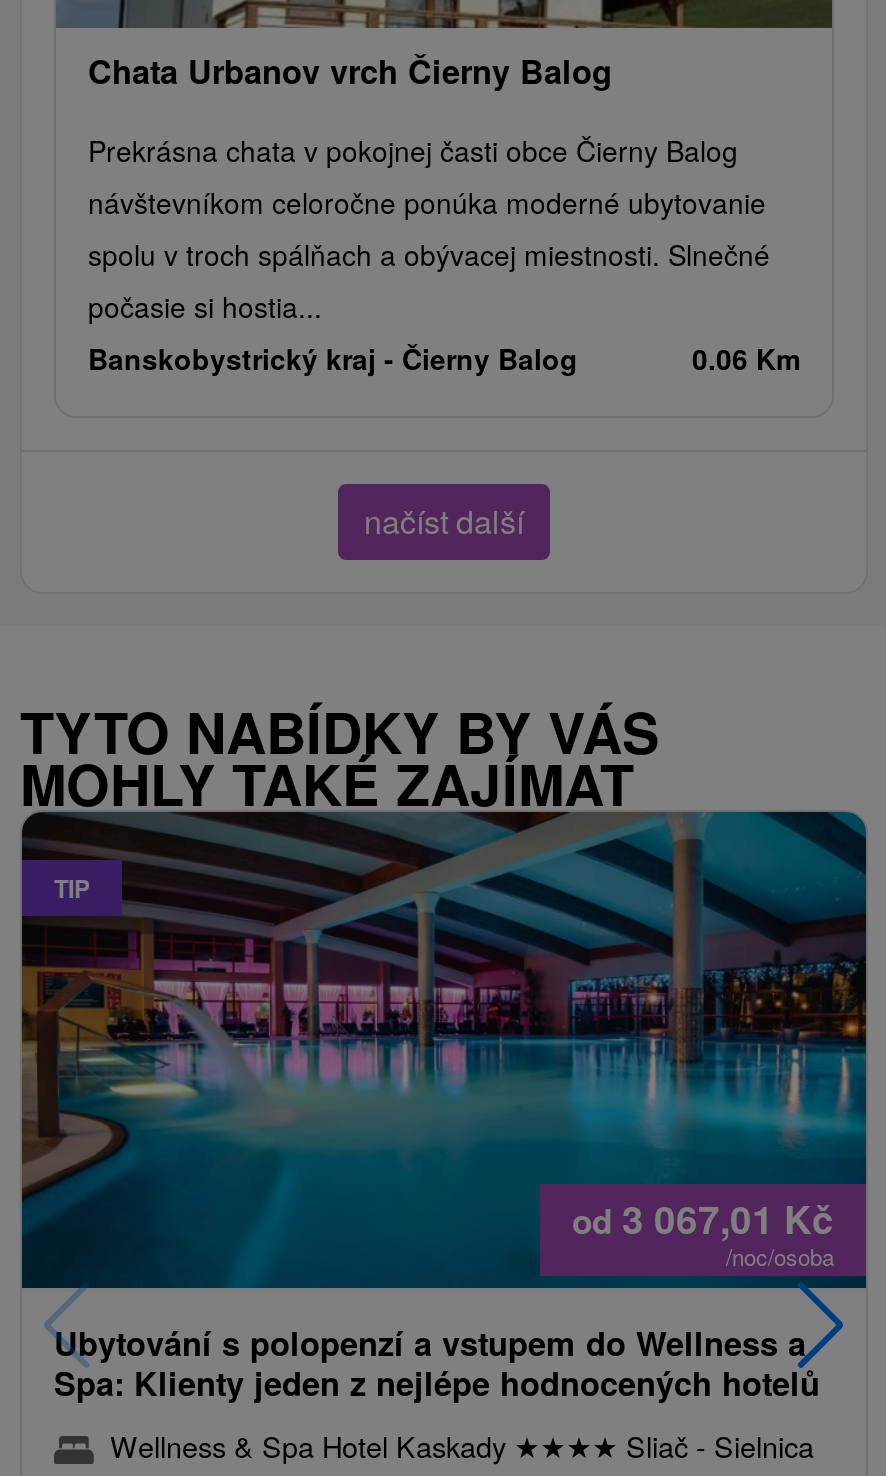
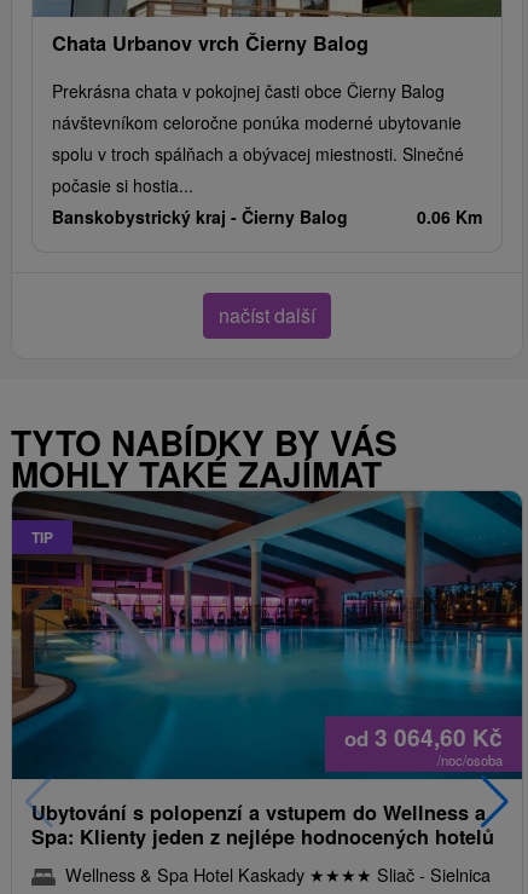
- od 3 067,01 Kč
+ od 3 064,60 Kč
